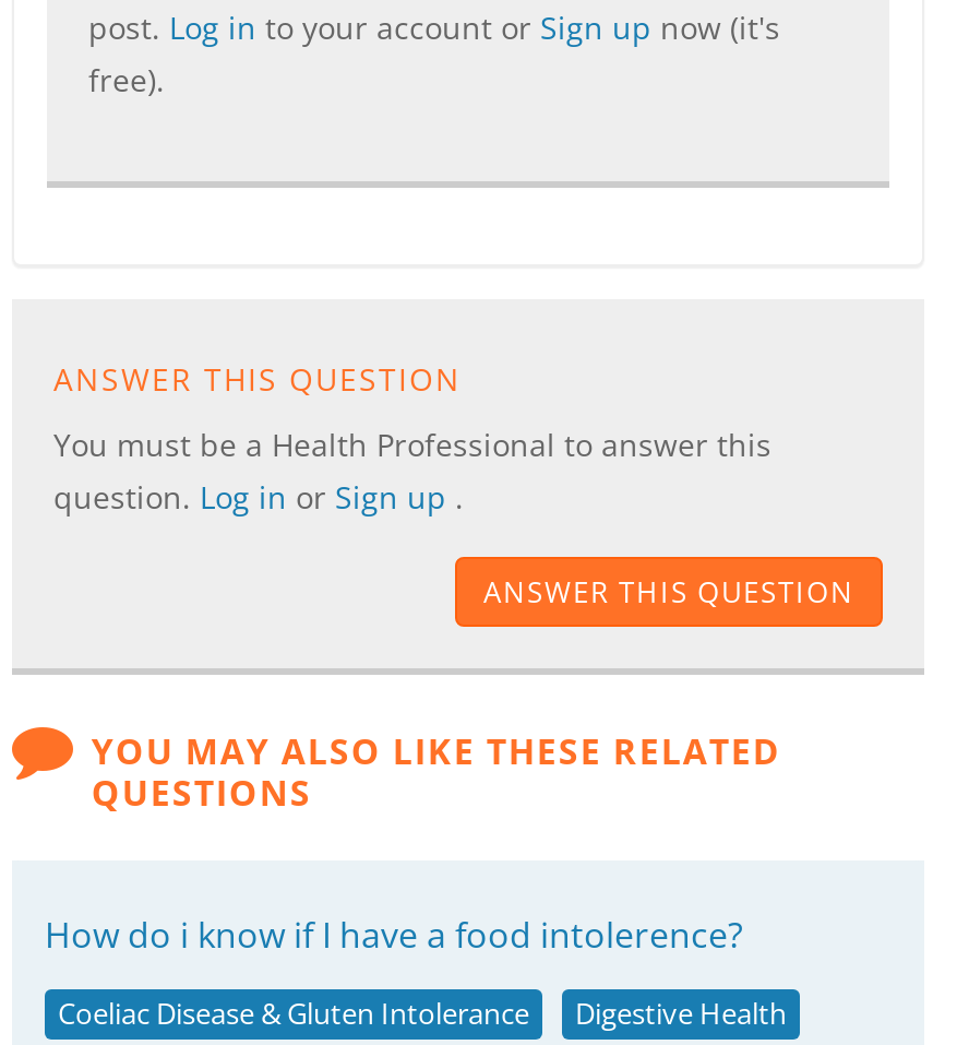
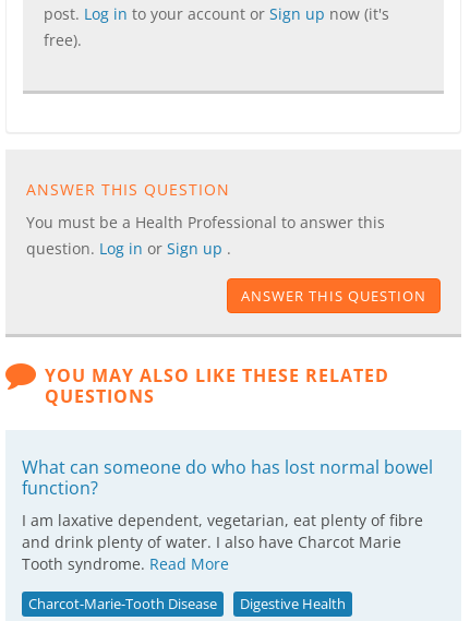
- How do i know if I have a food intolerence?
+ What can someone do who has lost normal bowel
+ function?
+ I am laxative dependent, vegetarian, eat plenty of fibre
+ and drink plenty of water. I also have Charcot Marie
+ Tooth syndrome. Read More

- Coeliac Disease & Gluten Intolerance
+ Charcot-Marie-Tooth Disease
